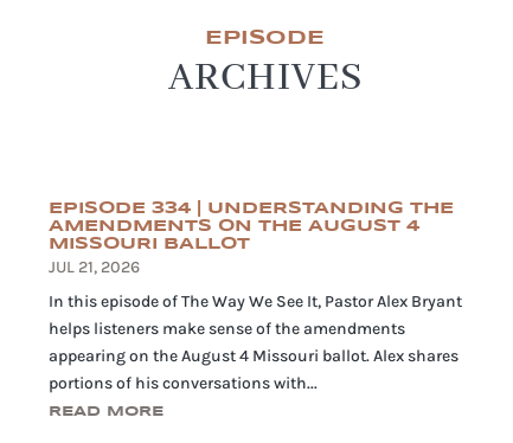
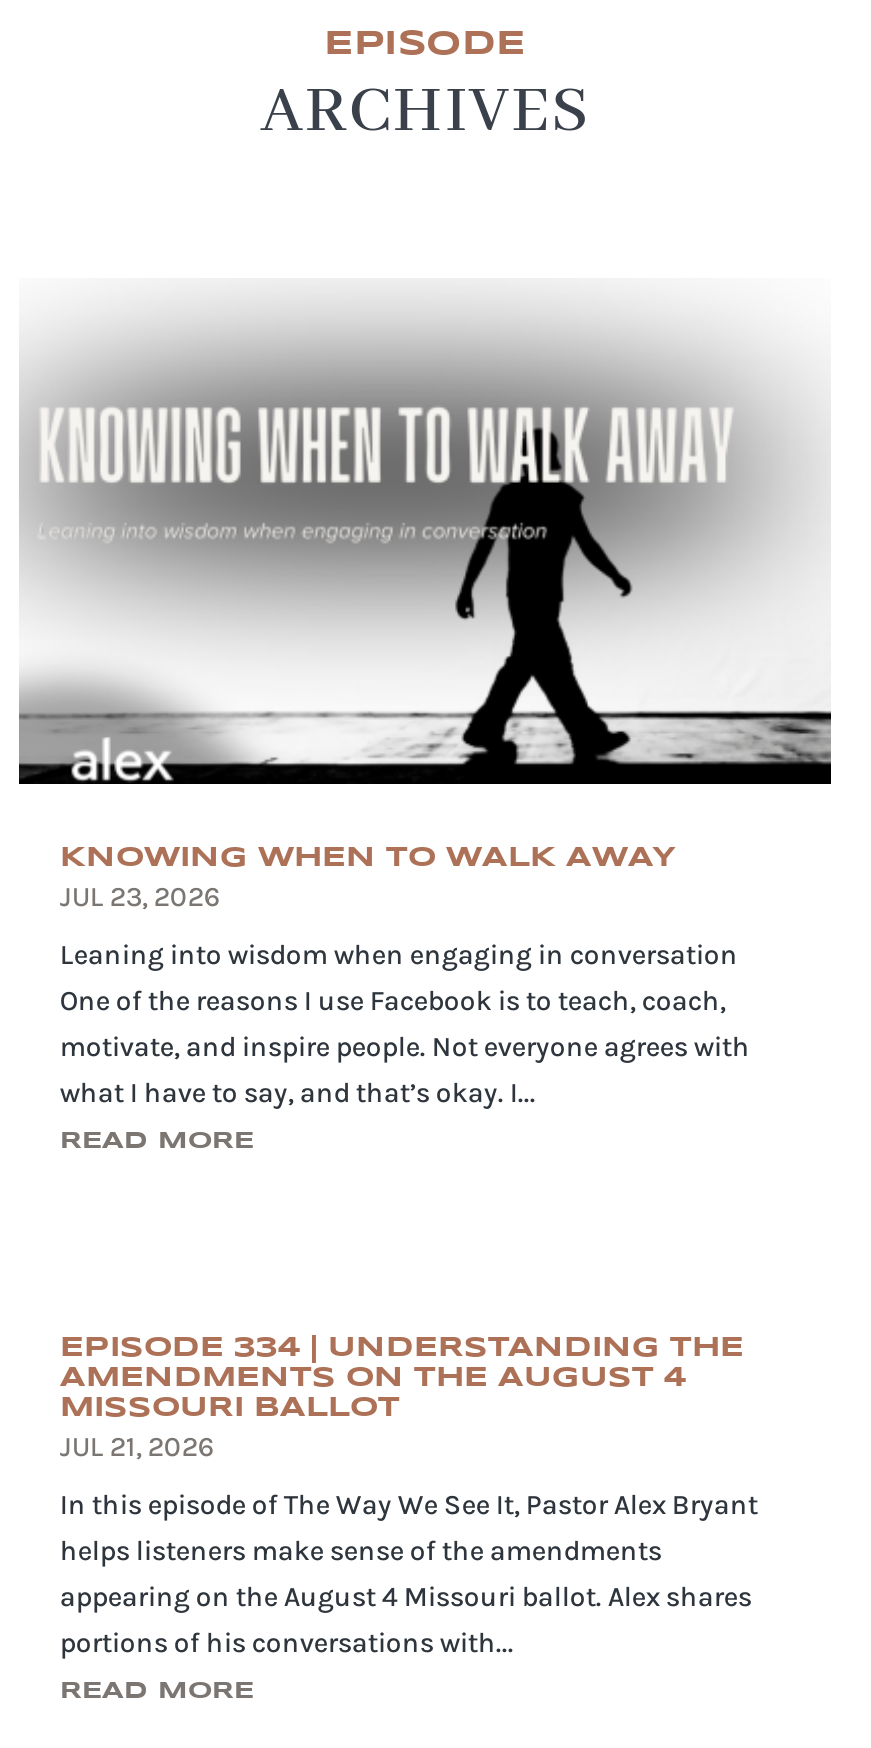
+ [image]
+ KNOWING WHEN TO WALK AWAY
+ JUL 23, 2026
+ Leaning into wisdom when engaging in conversation
+ One of the reasons I use Facebook is to teach, coach,
+ motivate, and inspire people. Not everyone agrees with
+ what I have to say, and that’s okay. I...
+ READ MORE
